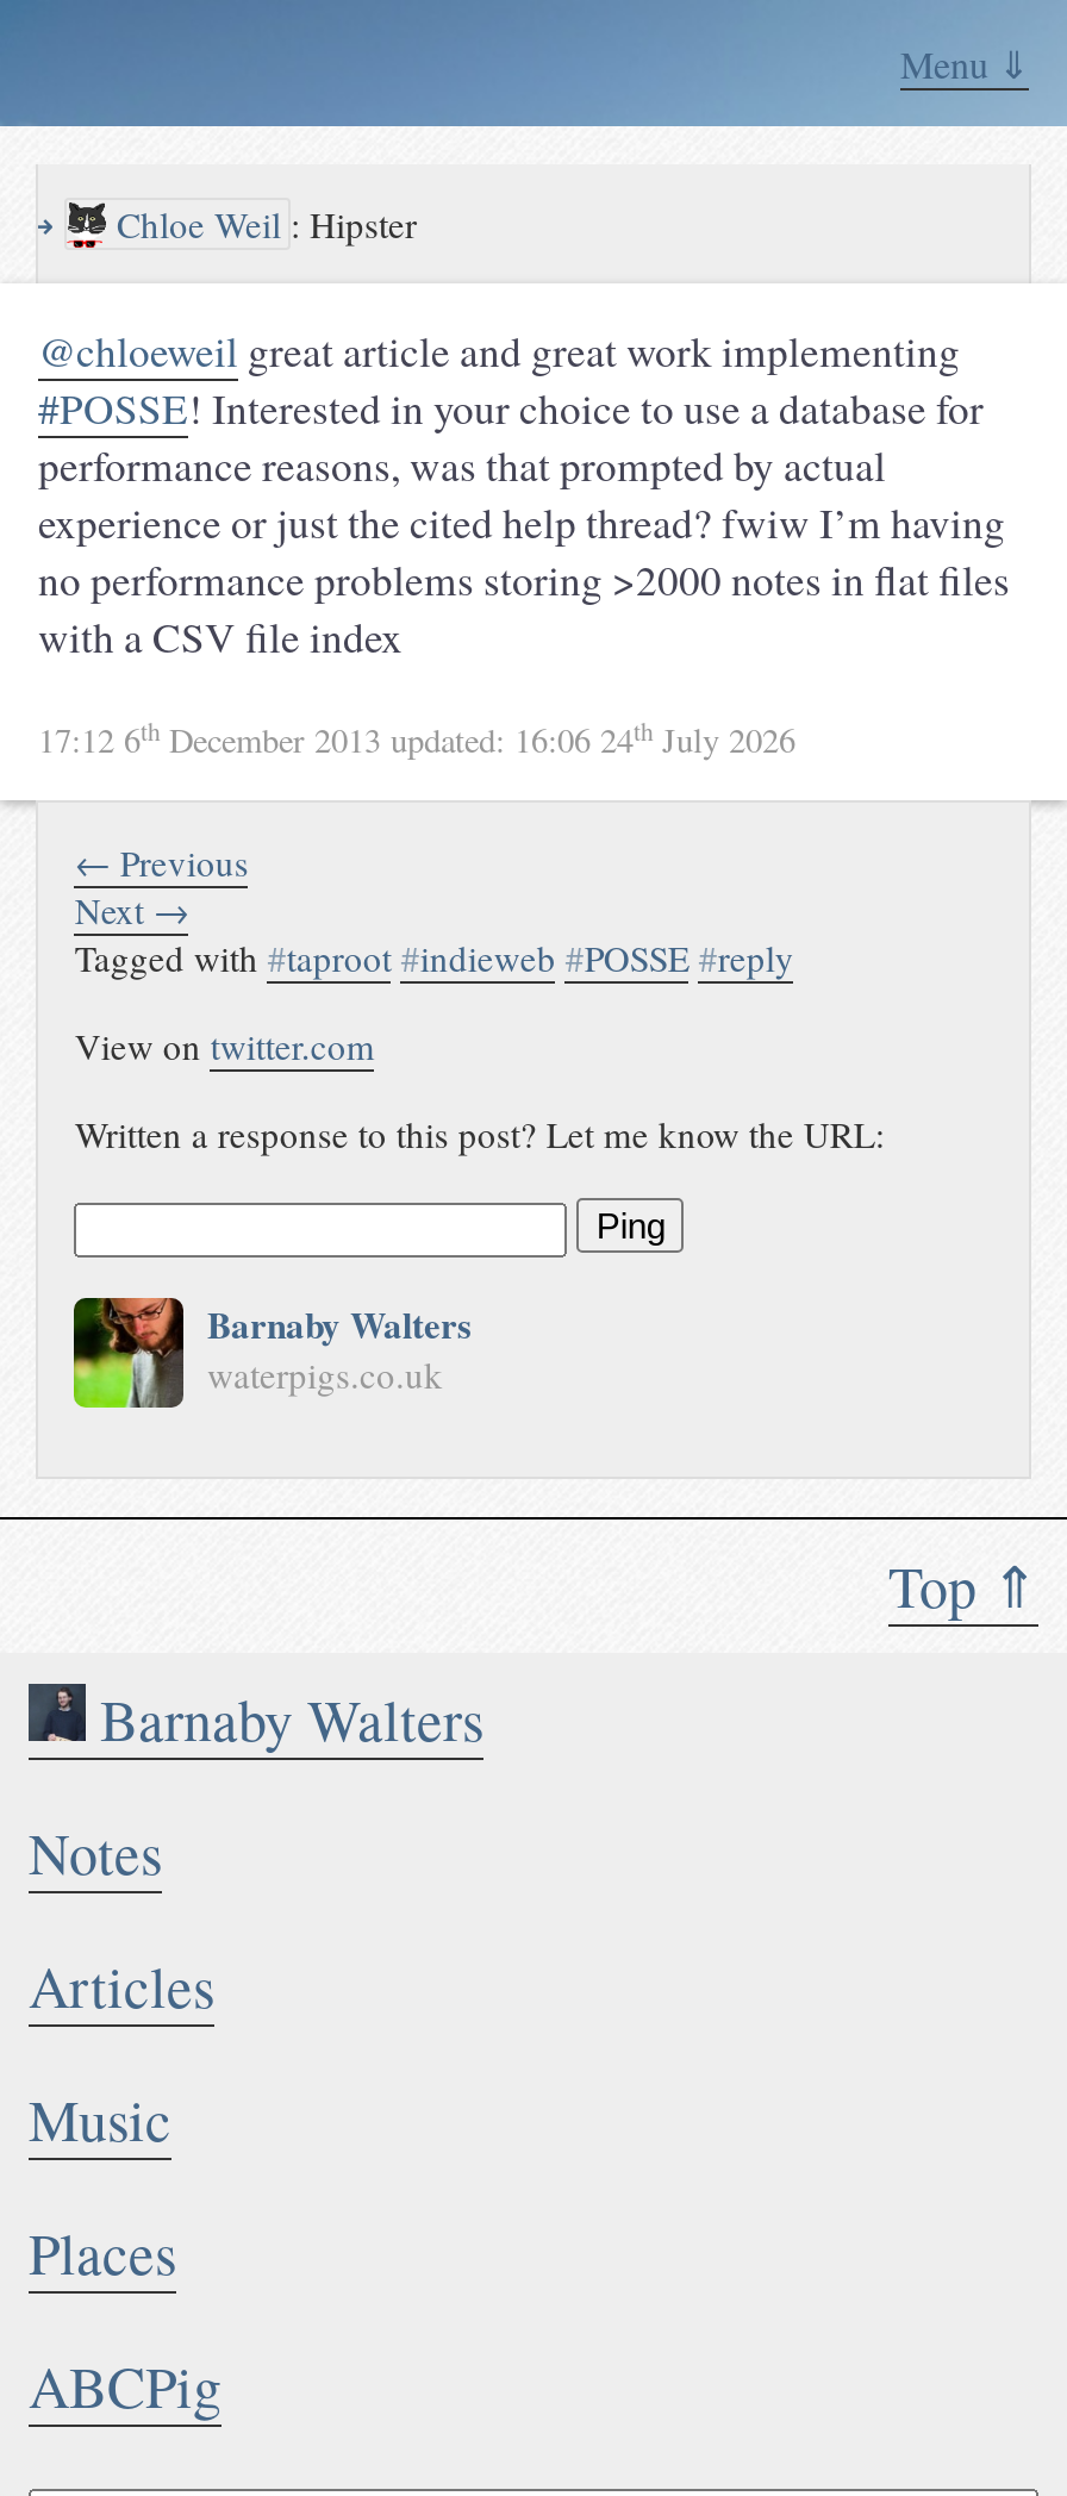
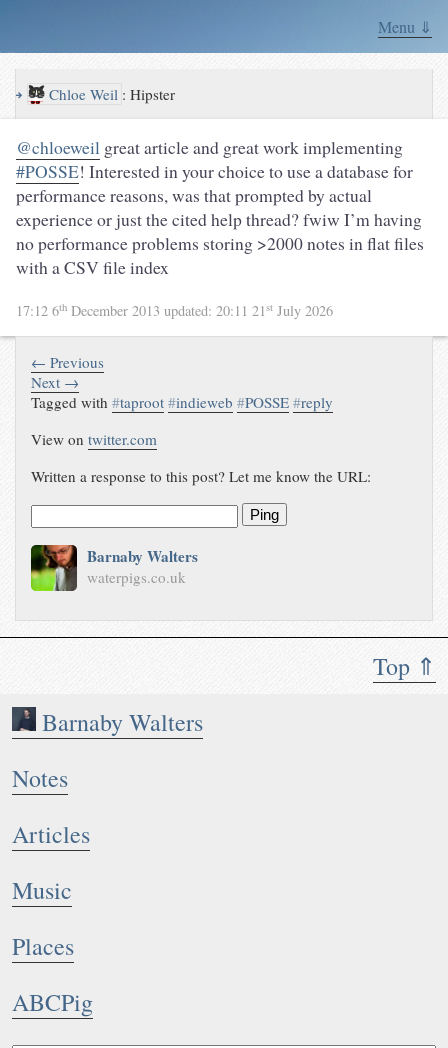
- 17:12 6th December 2013 updated: 16:06 24th July 2026
+ 17:12 6th December 2013 updated: 20:11 21st July 2026
